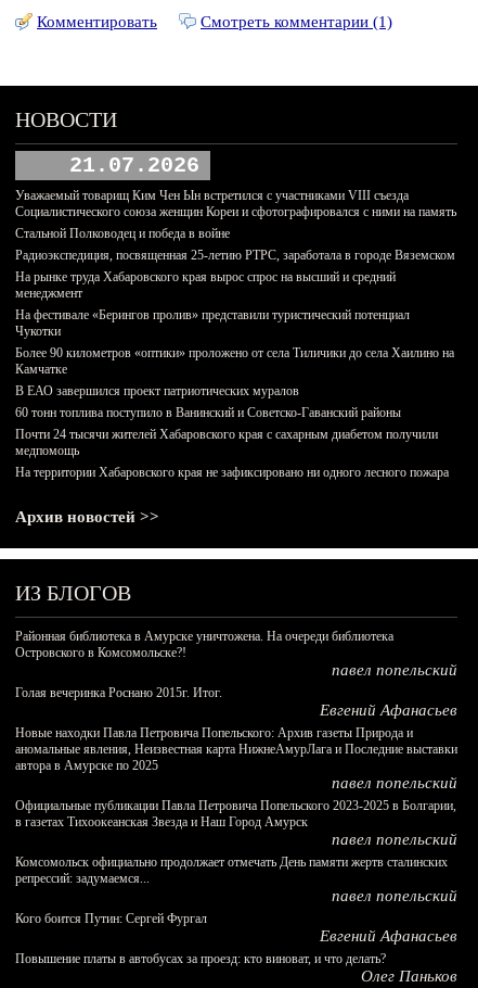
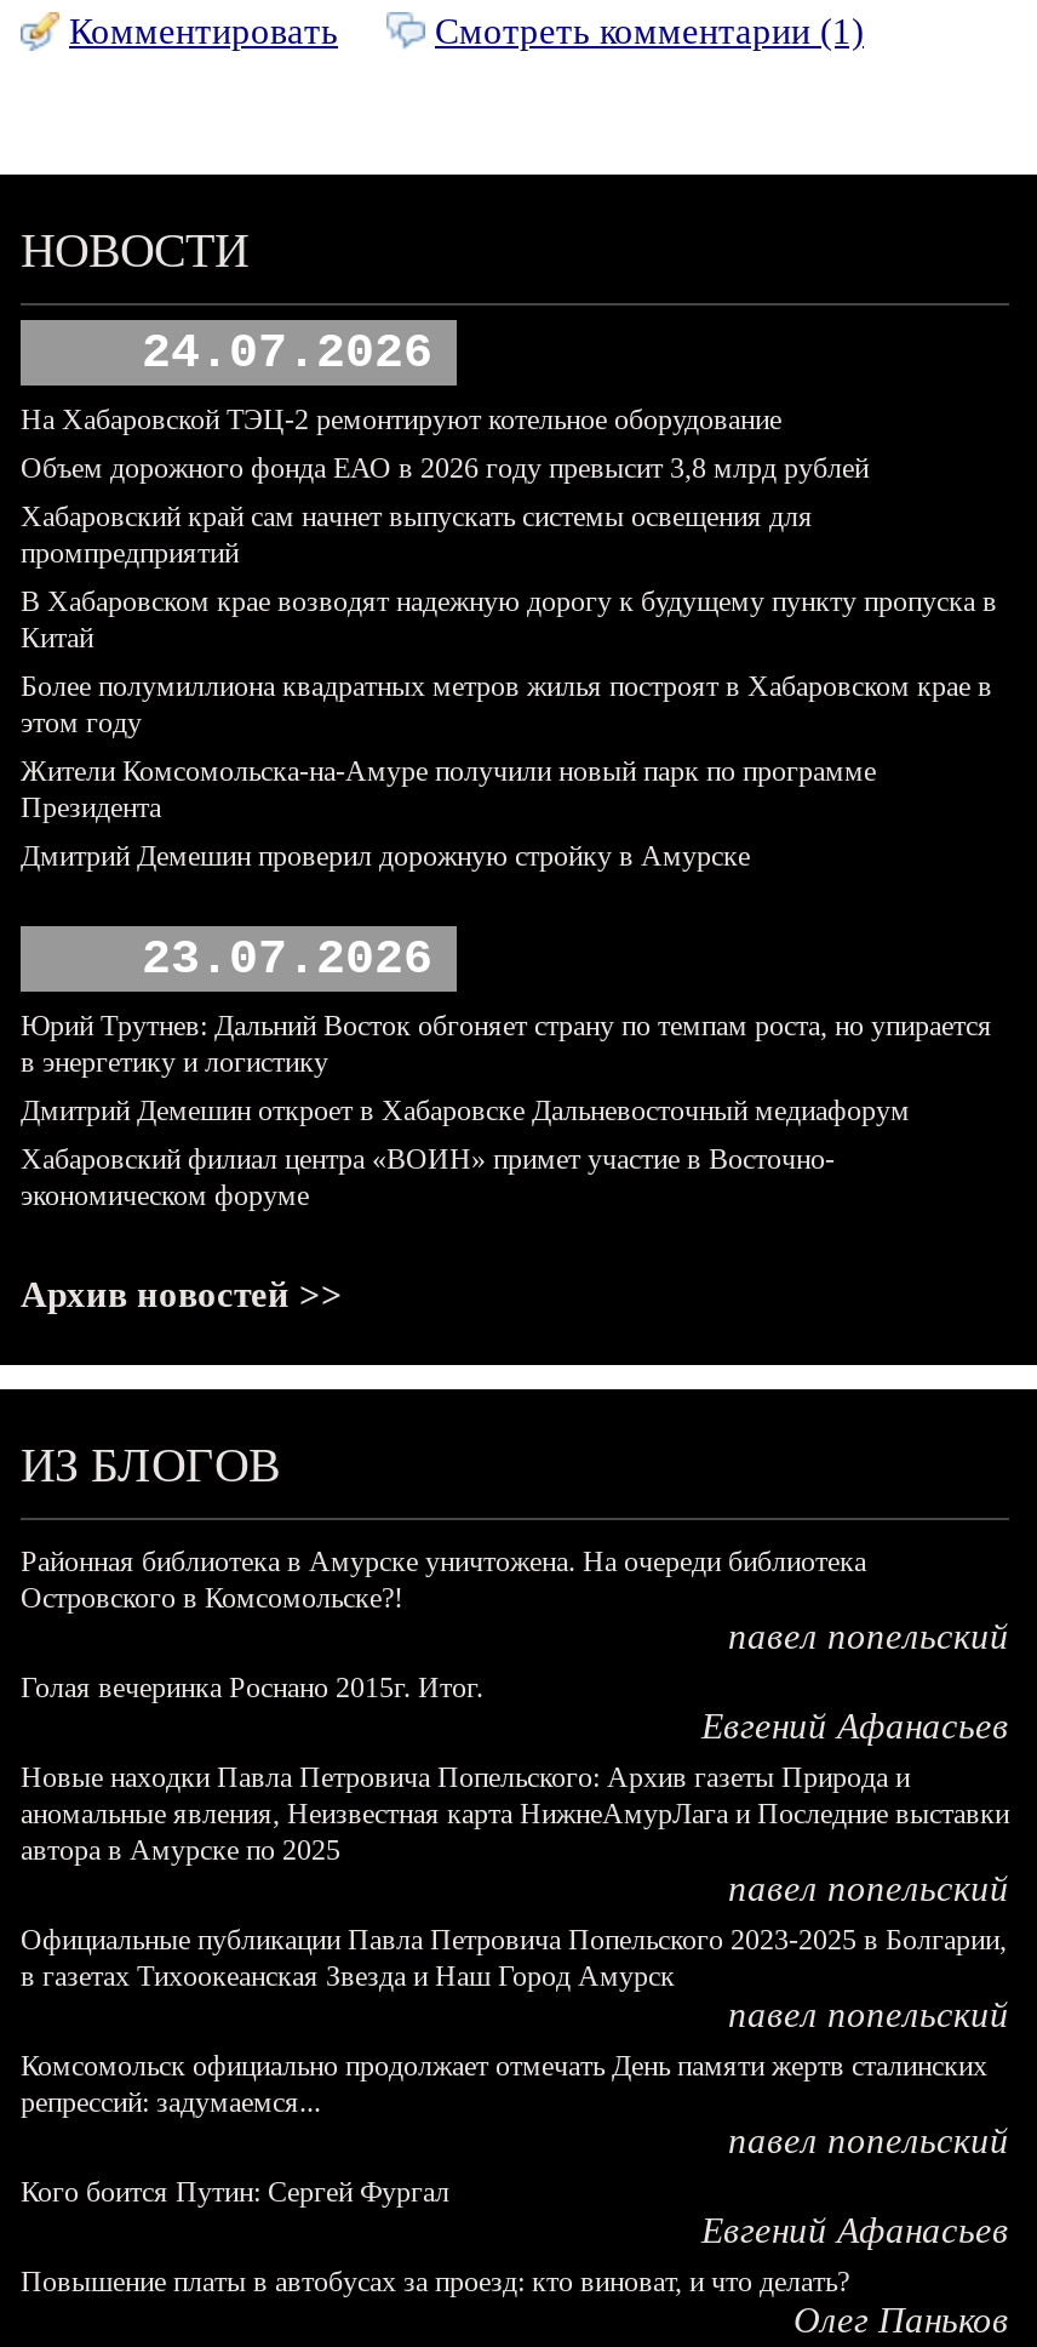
- 21.07.2026
- Уважаемый товарищ Ким Чен Ын встретился с участниками VIII съезда
- Социалистического союза женщин Кореи и сфотографировался с ними на память
- Стальной Полководец и победа в войне
- Радиоэкспедиция, посвященная 25-летию РТРС, заработала в городе Вяземском
- На рынке труда Хабаровского края вырос спрос на высший и средний
- менеджмент
- На фестивале «Берингов пролив» представили туристический потенциал
- Чукотки
- Более 90 километров «оптики» проложено от села Тиличики до села Хаилино на
- Камчатке
- В ЕАО завершился проект патриотических муралов
- 60 тонн топлива поступило в Ванинский и Советско-Гаванский районы
- Почти 24 тысячи жителей Хабаровского края с сахарным диабетом получили
- медпомощь
- На территории Хабаровского края не зафиксировано ни одного лесного пожара
+ 24.07.2026
+ На Хабаровской ТЭЦ-2 ремонтируют котельное оборудование
+ Объем дорожного фонда ЕАО в 2026 году превысит 3,8 млрд рублей
+ Хабаровский край сам начнет выпускать системы освещения для
+ промпредприятий
+ В Хабаровском крае возводят надежную дорогу к будущему пункту пропуска в
+ Китай
+ Более полумиллиона квадратных метров жилья построят в Хабаровском крае в
+ этом году
+ Жители Комсомольска-на-Амуре получили новый парк по программе
+ Президента
+ Дмитрий Демешин проверил дорожную стройку в Амурске
+ 23.07.2026
+ Юрий Трутнев: Дальний Восток обгоняет страну по темпам роста, но упирается
+ в энергетику и логистику
+ Дмитрий Демешин откроет в Хабаровске Дальневосточный медиафорум
+ Хабаровский филиал центра «ВОИН» примет участие в Восточно-
+ экономическом форуме
